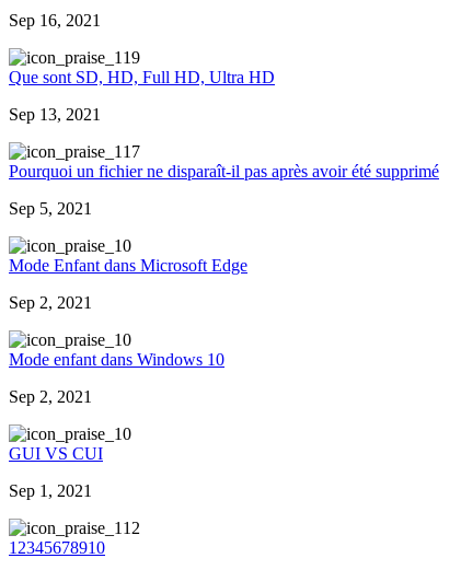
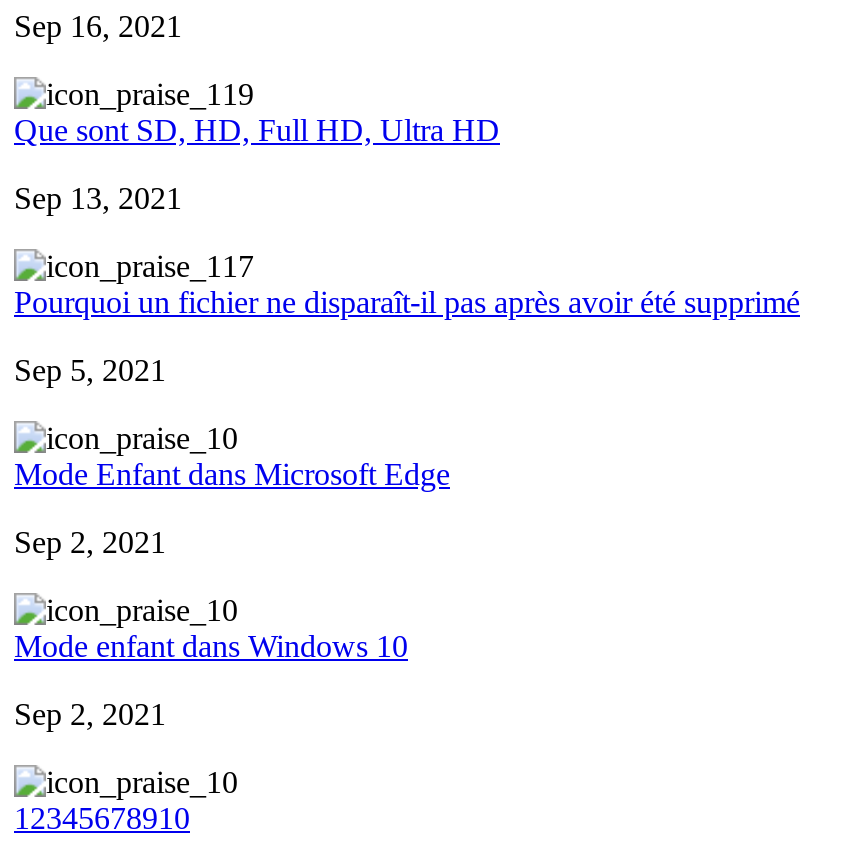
- GUI VS CUI
- Sep 1, 2021
- 12
